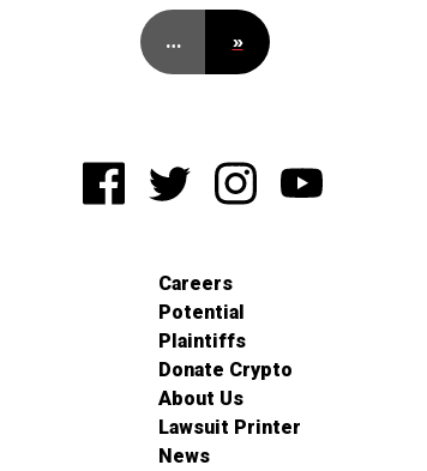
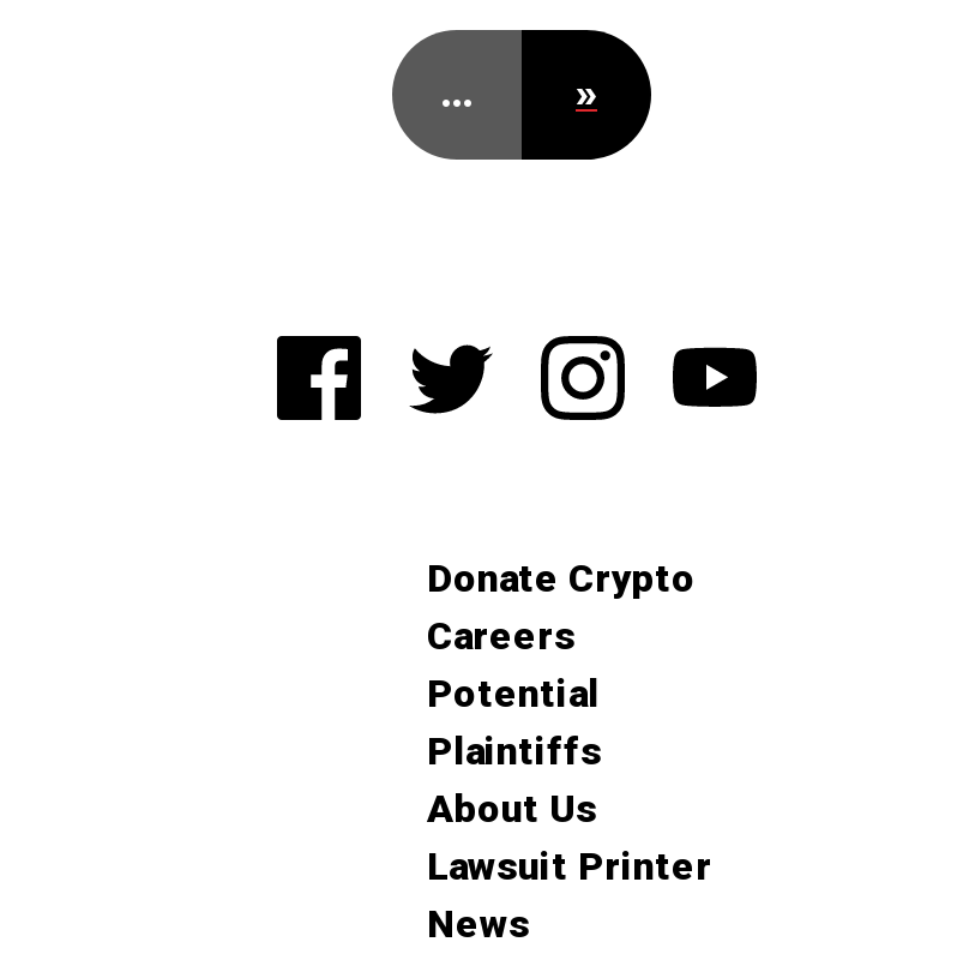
moved down: Careers | Potential | Plaintiffs

moved up: Donate Crypto
